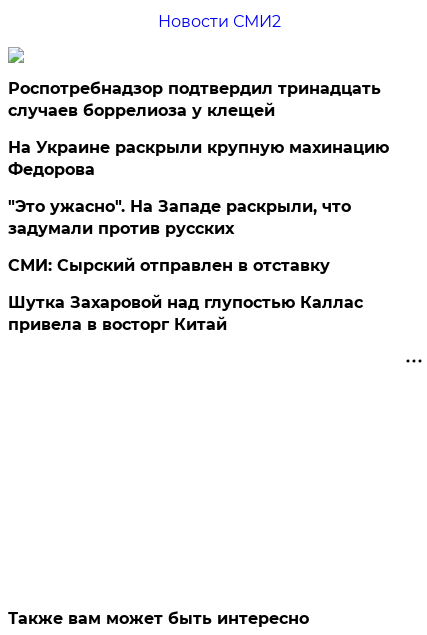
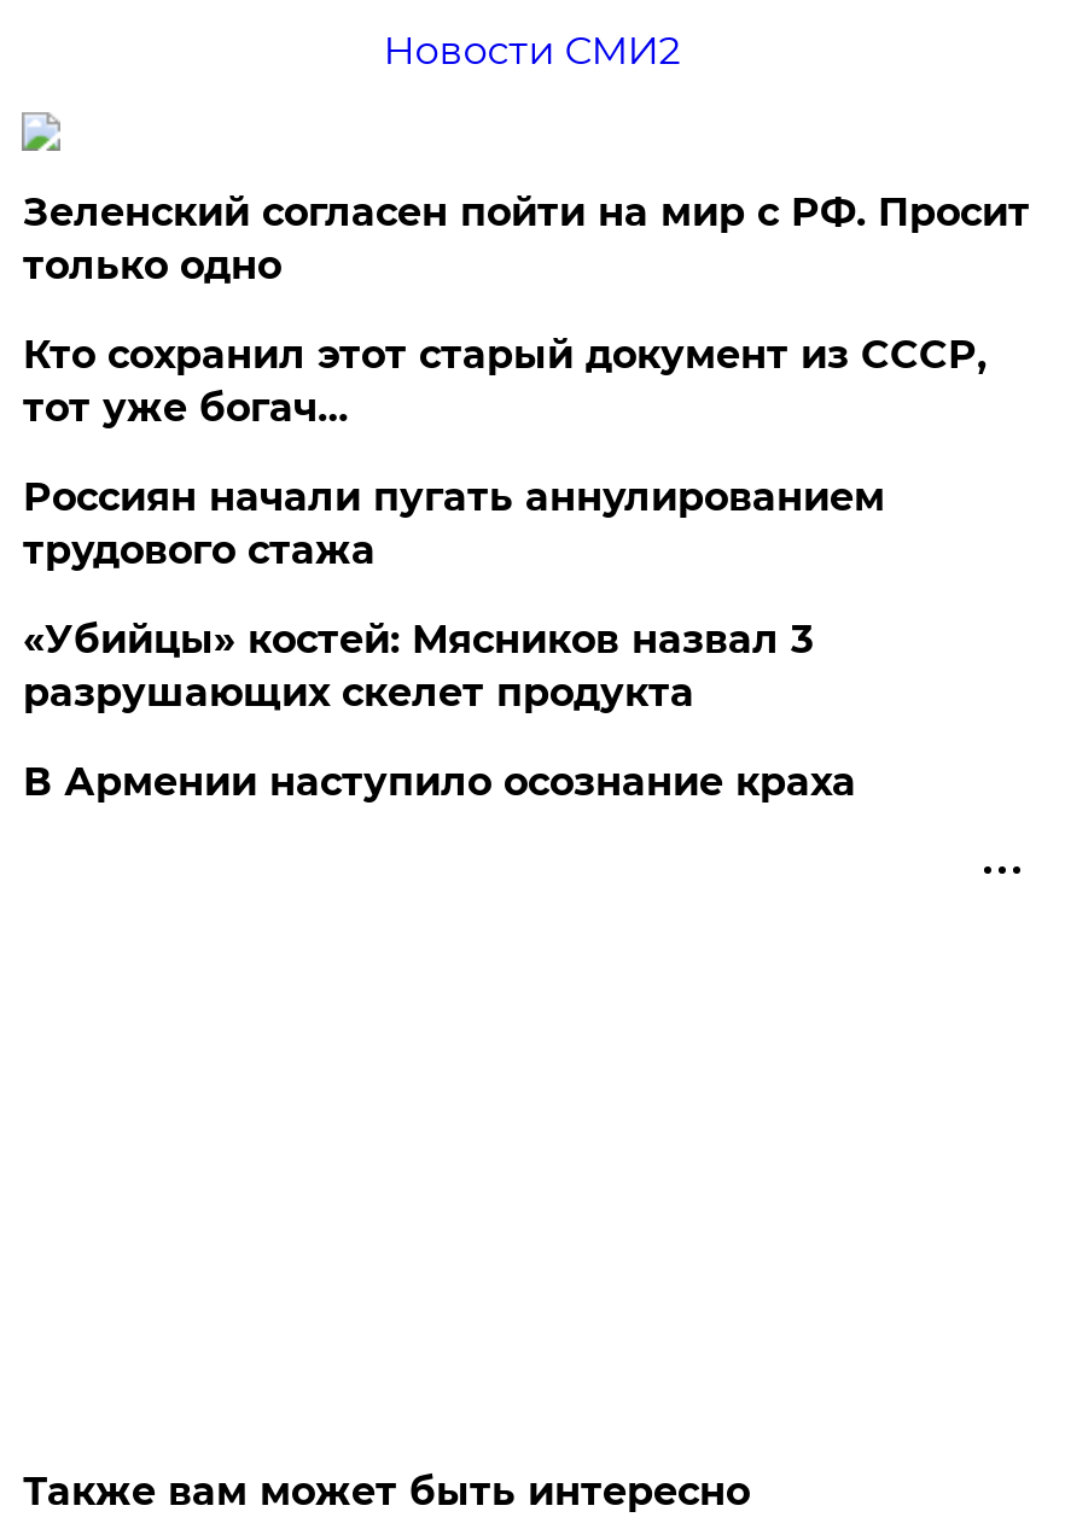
- Роспотребнадзор подтвердил тринадцать
- случаев боррелиоза у клещей
+ Зеленский согласен пойти на мир с РФ. Просит
+ только одно

- На Украине раскрыли крупную махинацию
- Федорова
+ Кто сохранил этот старый документ из СССР,
+ тот уже богач…

- "Это ужасно". На Западе раскрыли, что
- задумали против русских
+ Россиян начали пугать аннулированием
+ трудового стажа

- СМИ: Сырский отправлен в отставку
+ «Убийцы» костей: Мясников назвал 3
+ разрушающих скелет продукта

- Шутка Захаровой над глупостью Каллас
- привела в восторг Китай
+ В Армении наступило осознание краха
